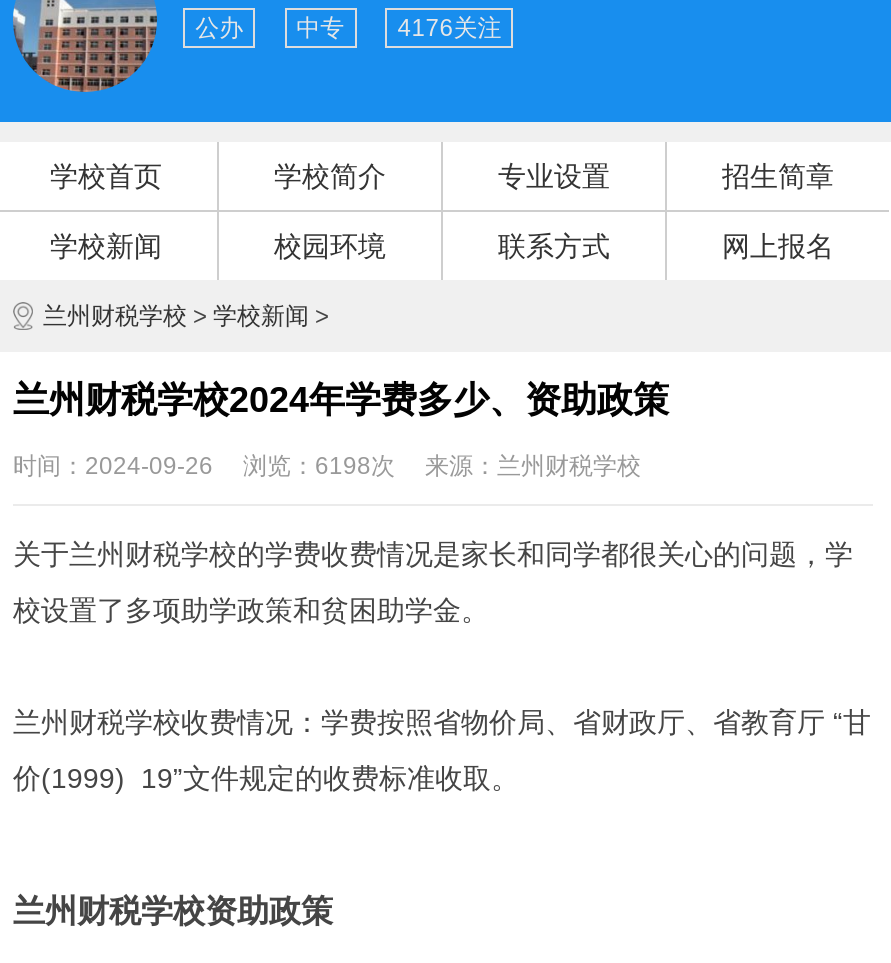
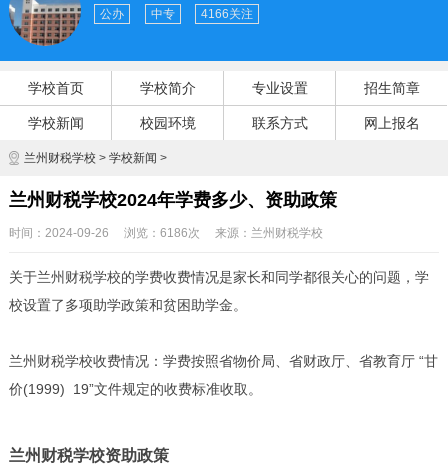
- 公办 中专 4176关注
+ 公办 中专 4166关注

- 时间：2024-09-26 浏览：6198次 来源：兰州财税学校
+ 时间：2024-09-26 浏览：6186次 来源：兰州财税学校
